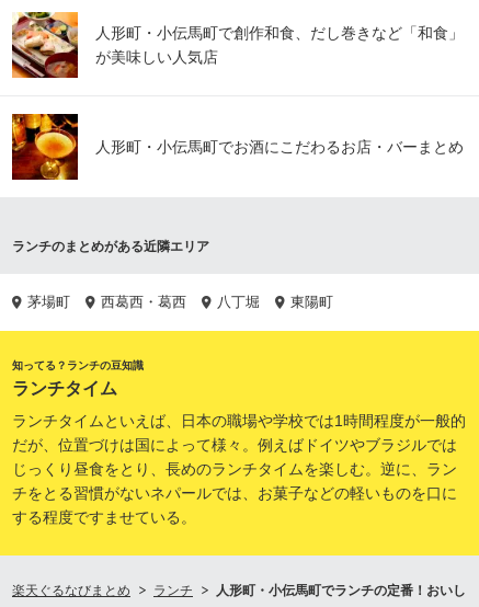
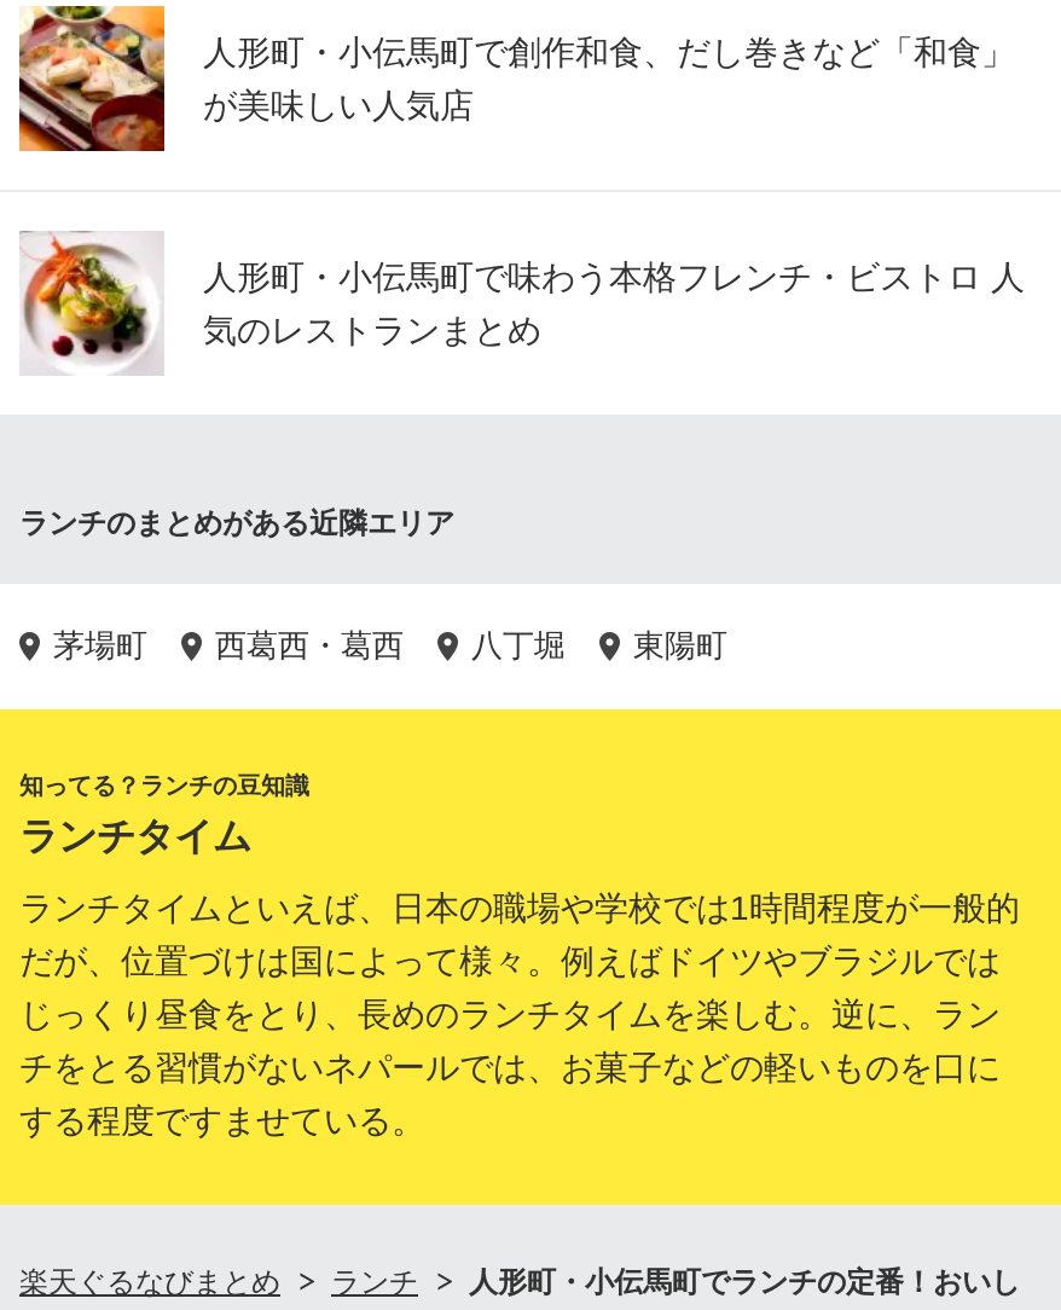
- [image]
- 人形町・小伝馬町でお酒にこだわるお店・バーまとめ
+ [image]
+ 人形町・小伝馬町で味わう本格フレンチ・ビストロ 人
+ 気のレストランまとめ
